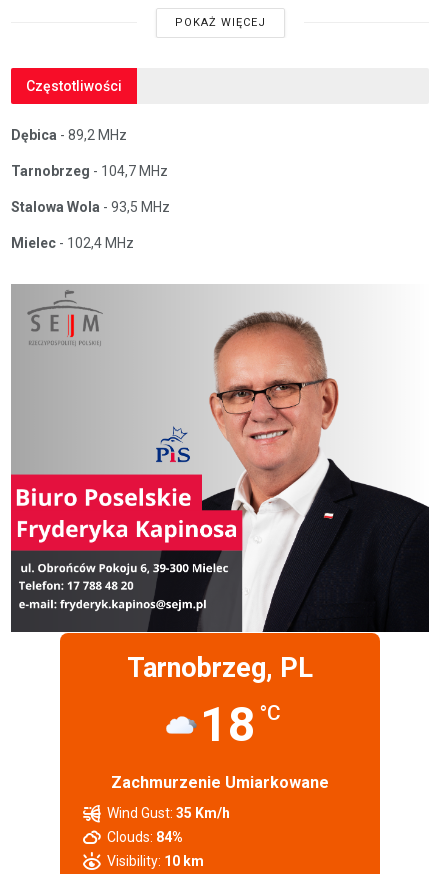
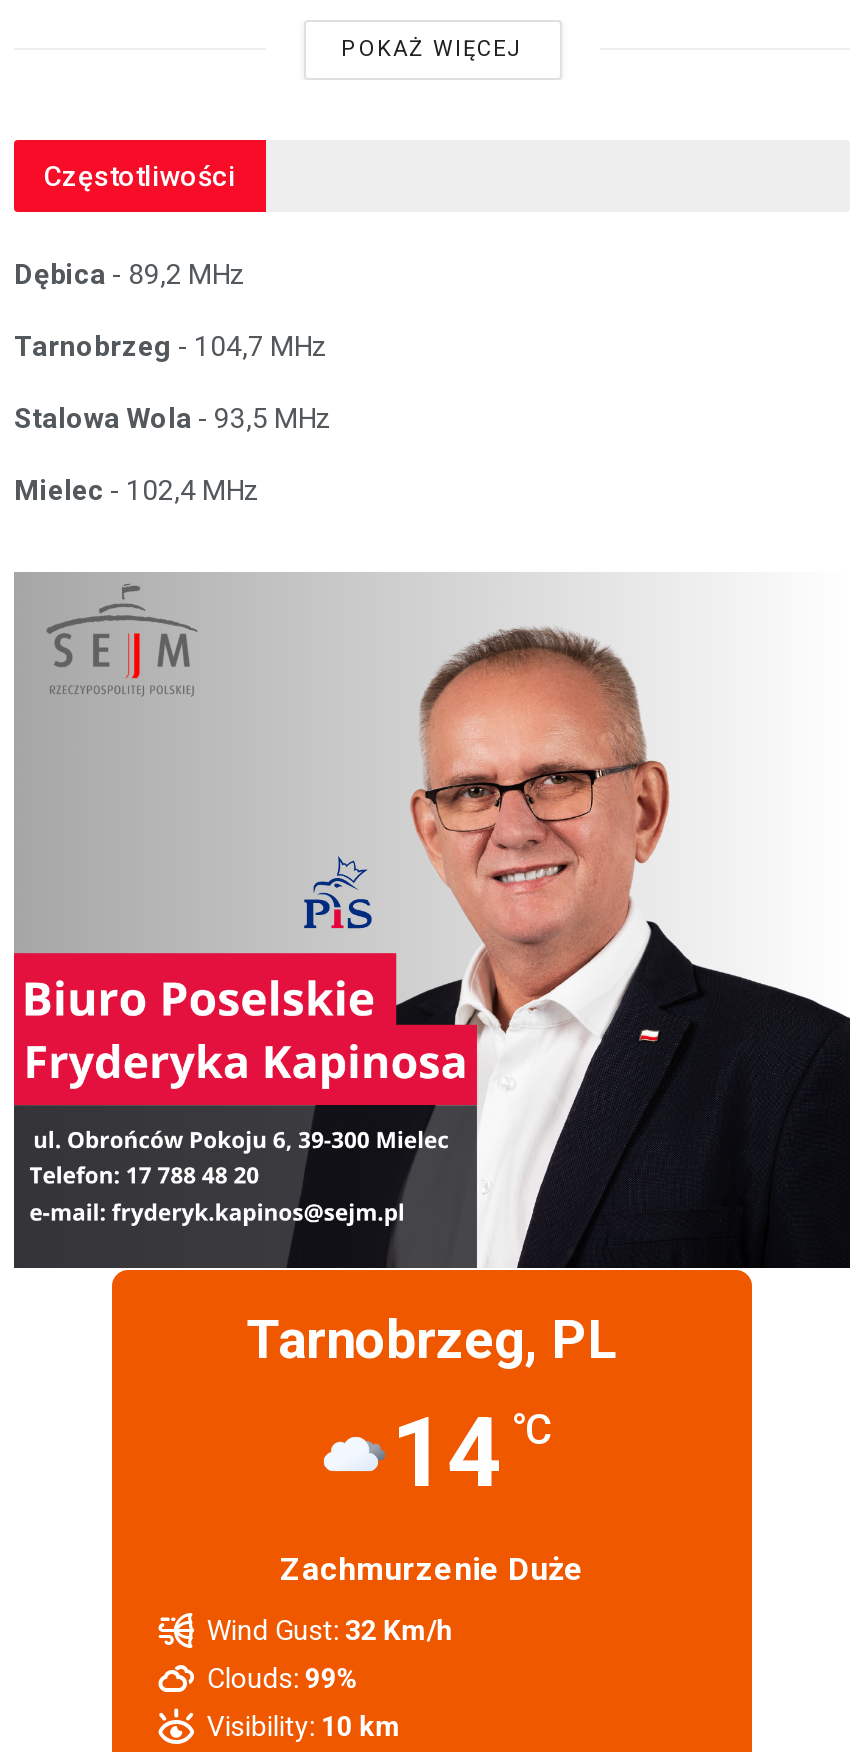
- 18 °C
+ 14 °C

- Zachmurzenie Umiarkowane
+ Zachmurzenie Duże

- Wind Gust: 35 Km/h
+ Wind Gust: 32 Km/h

- Clouds: 84%
+ Clouds: 99%
